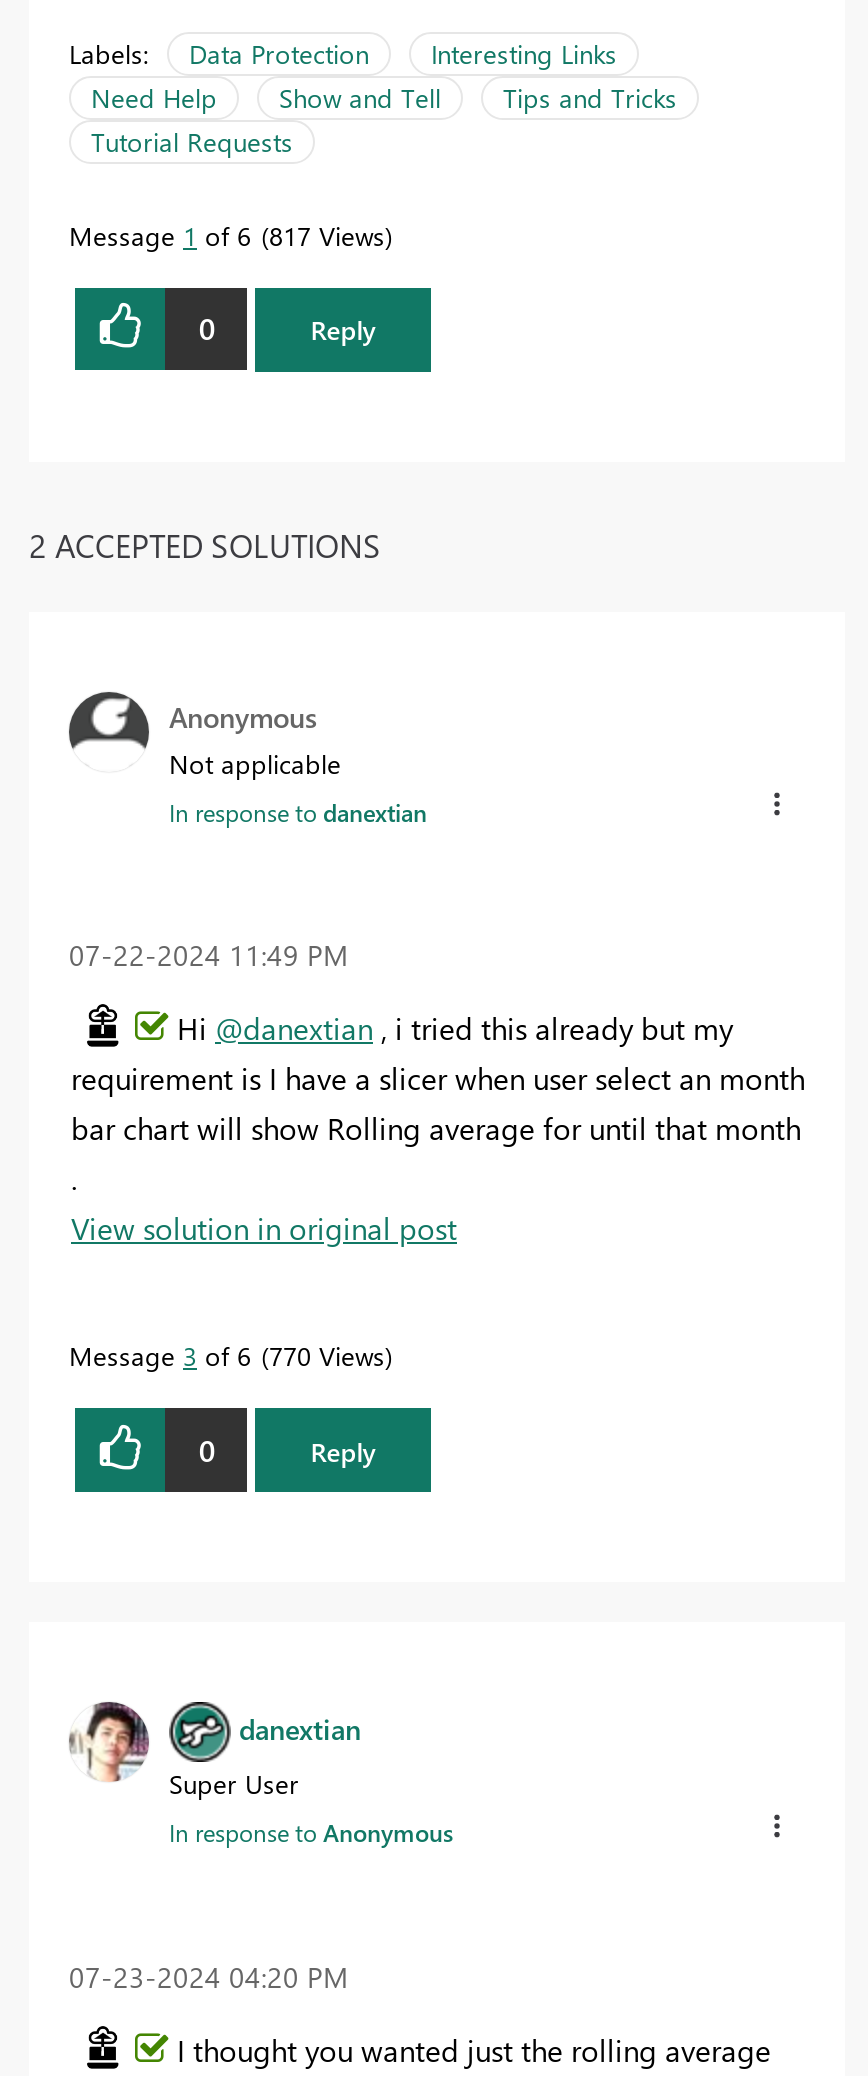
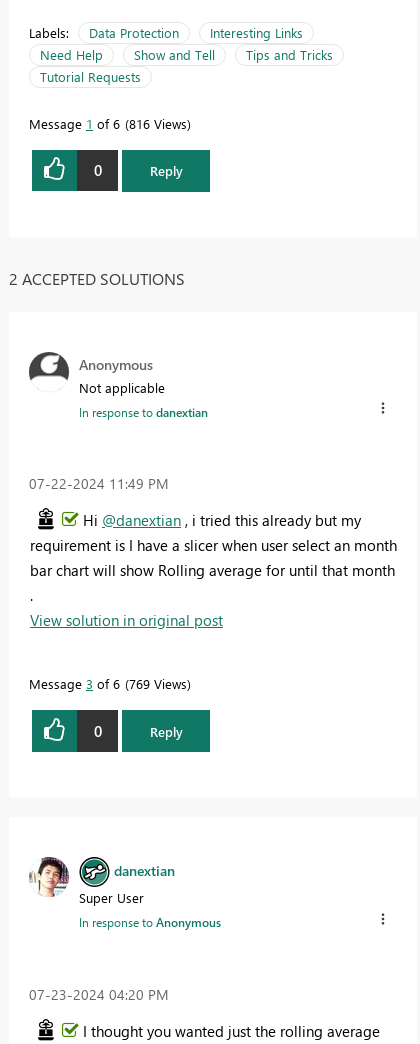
- Message 1 of 6 817 Views
+ Message 1 of 6 816 Views

- Message 3 of 6 770 Views
+ Message 3 of 6 769 Views
